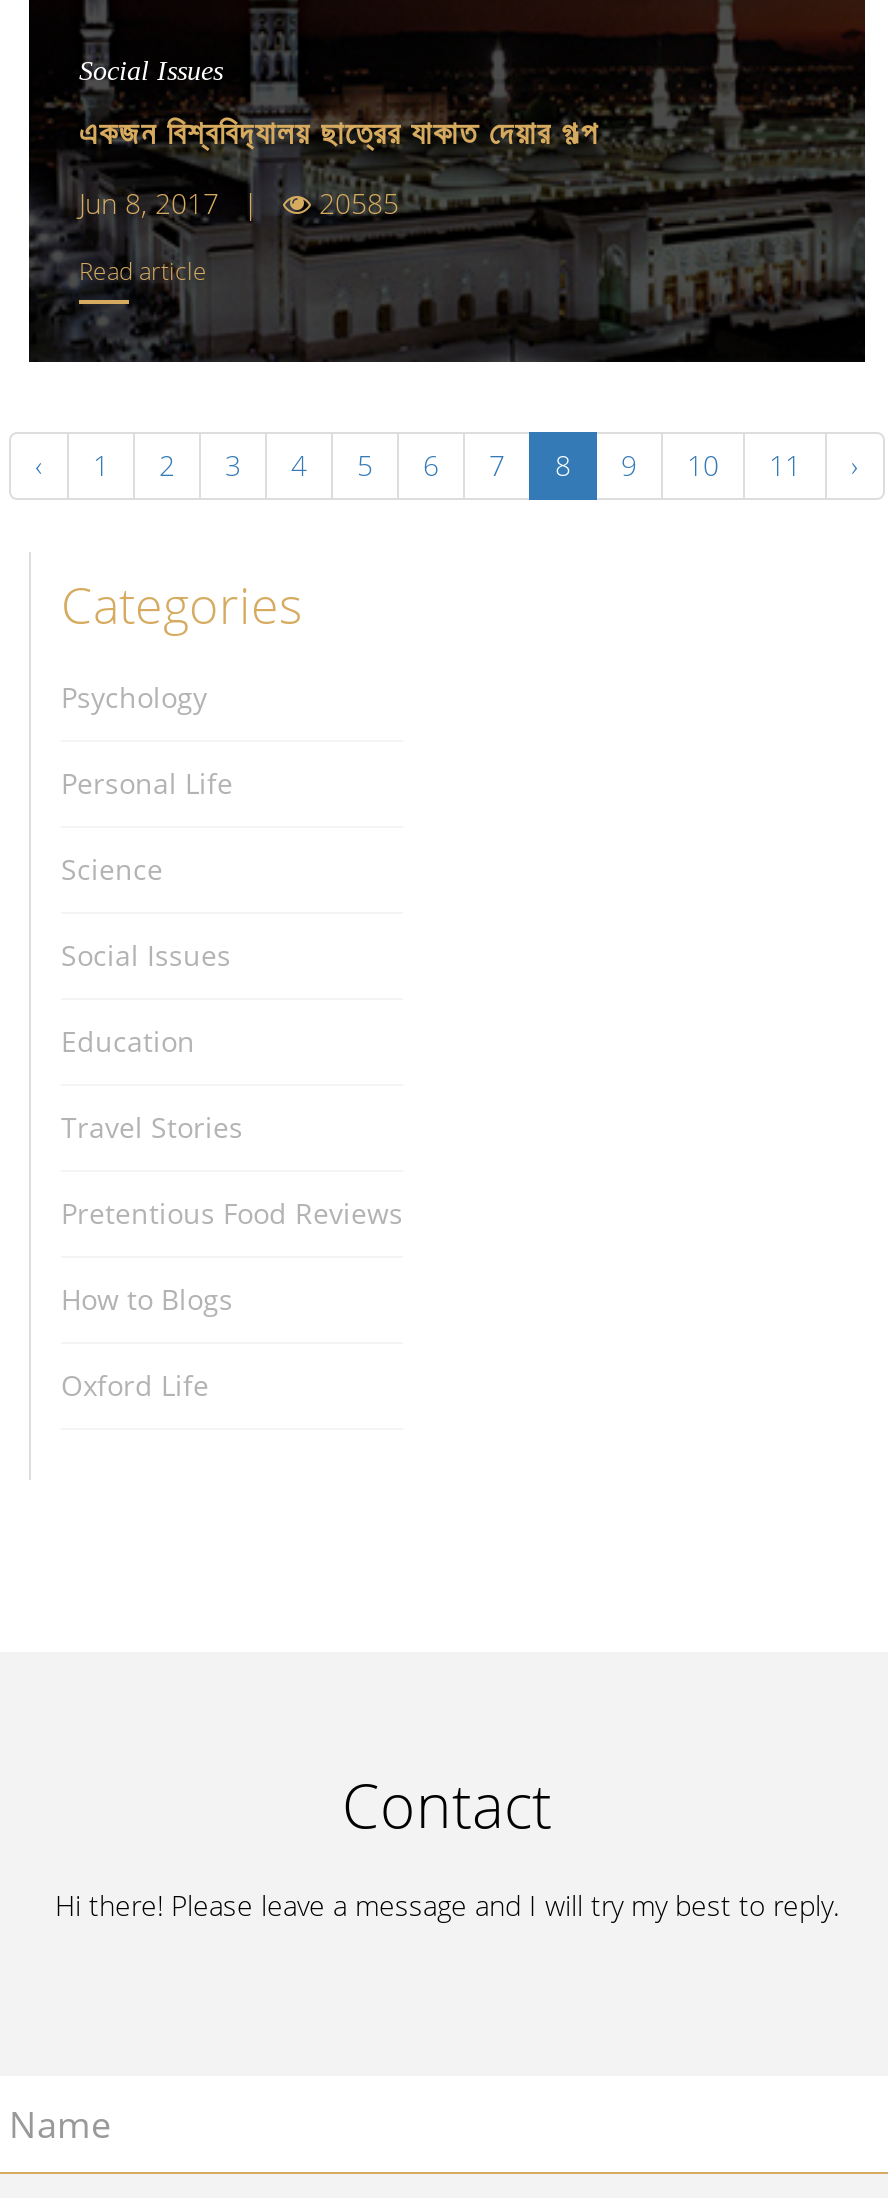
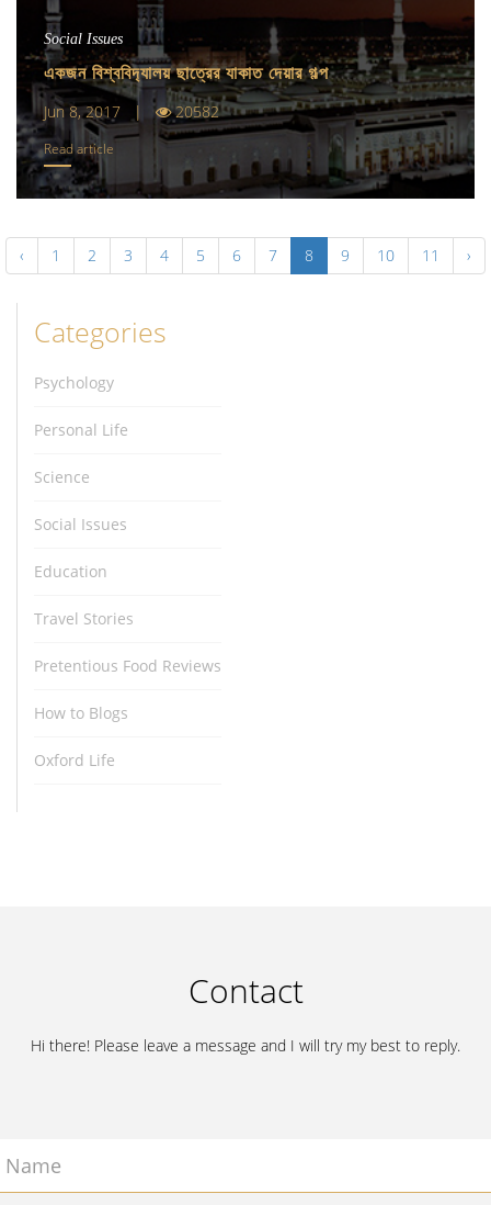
- 20585
+ 20582
